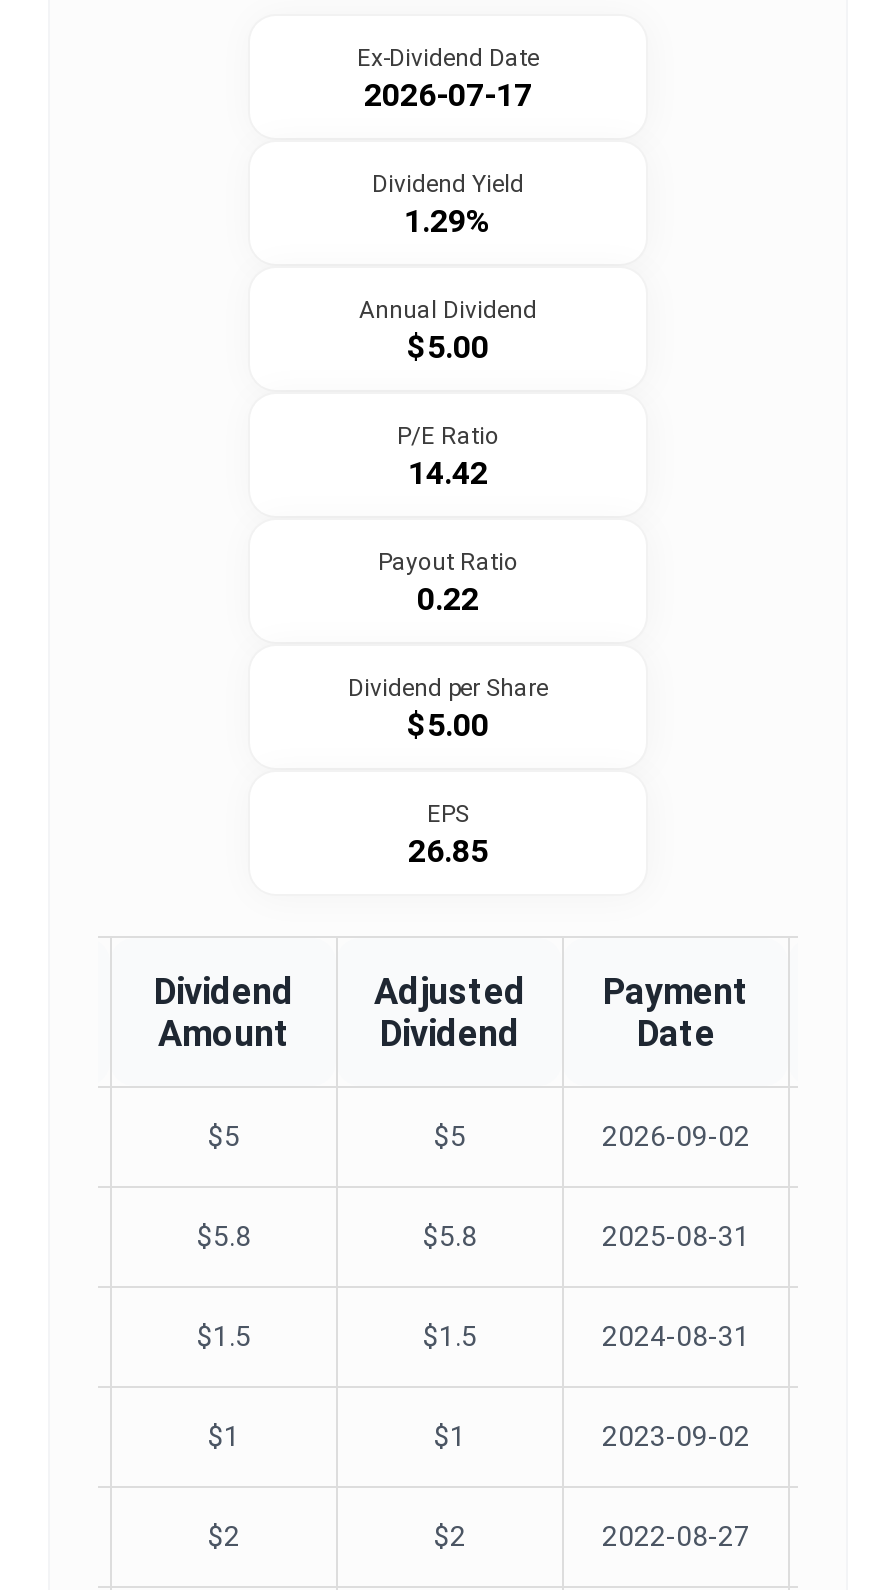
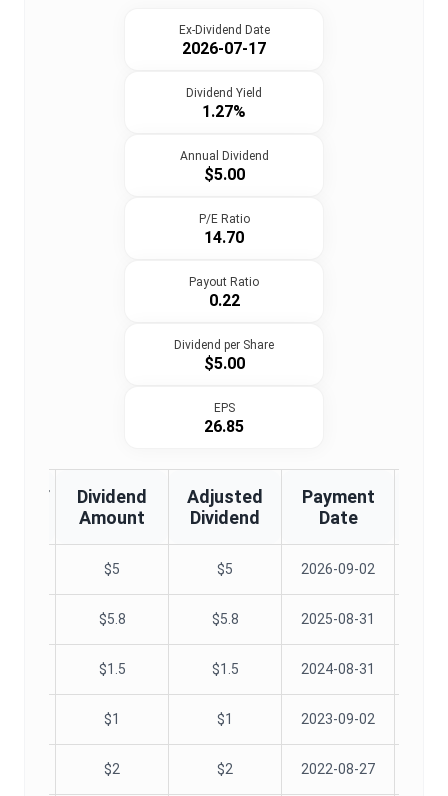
- 1.29%
+ 1.27%

- 14.42
+ 14.70
